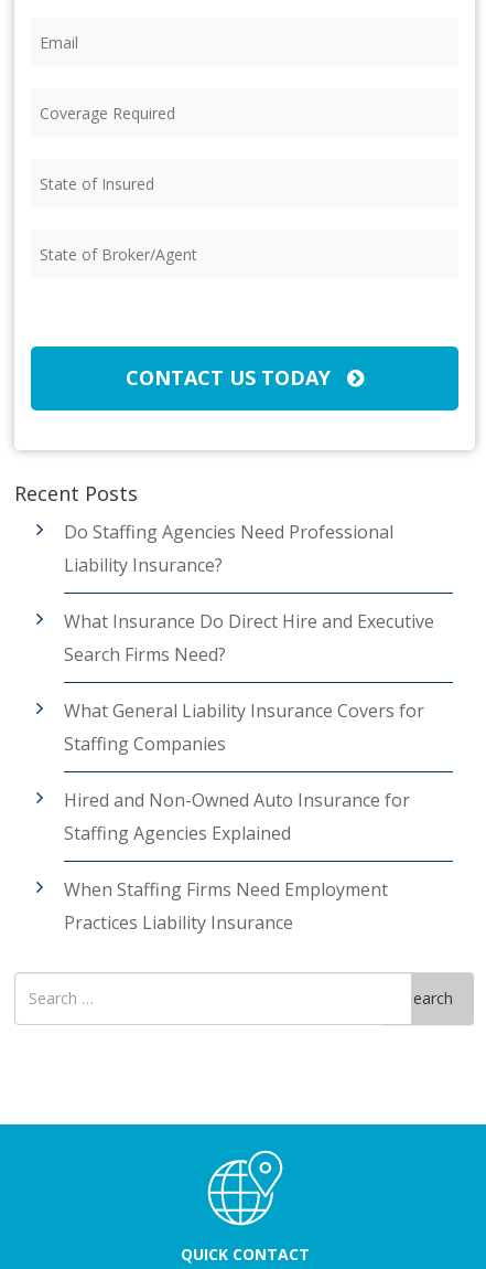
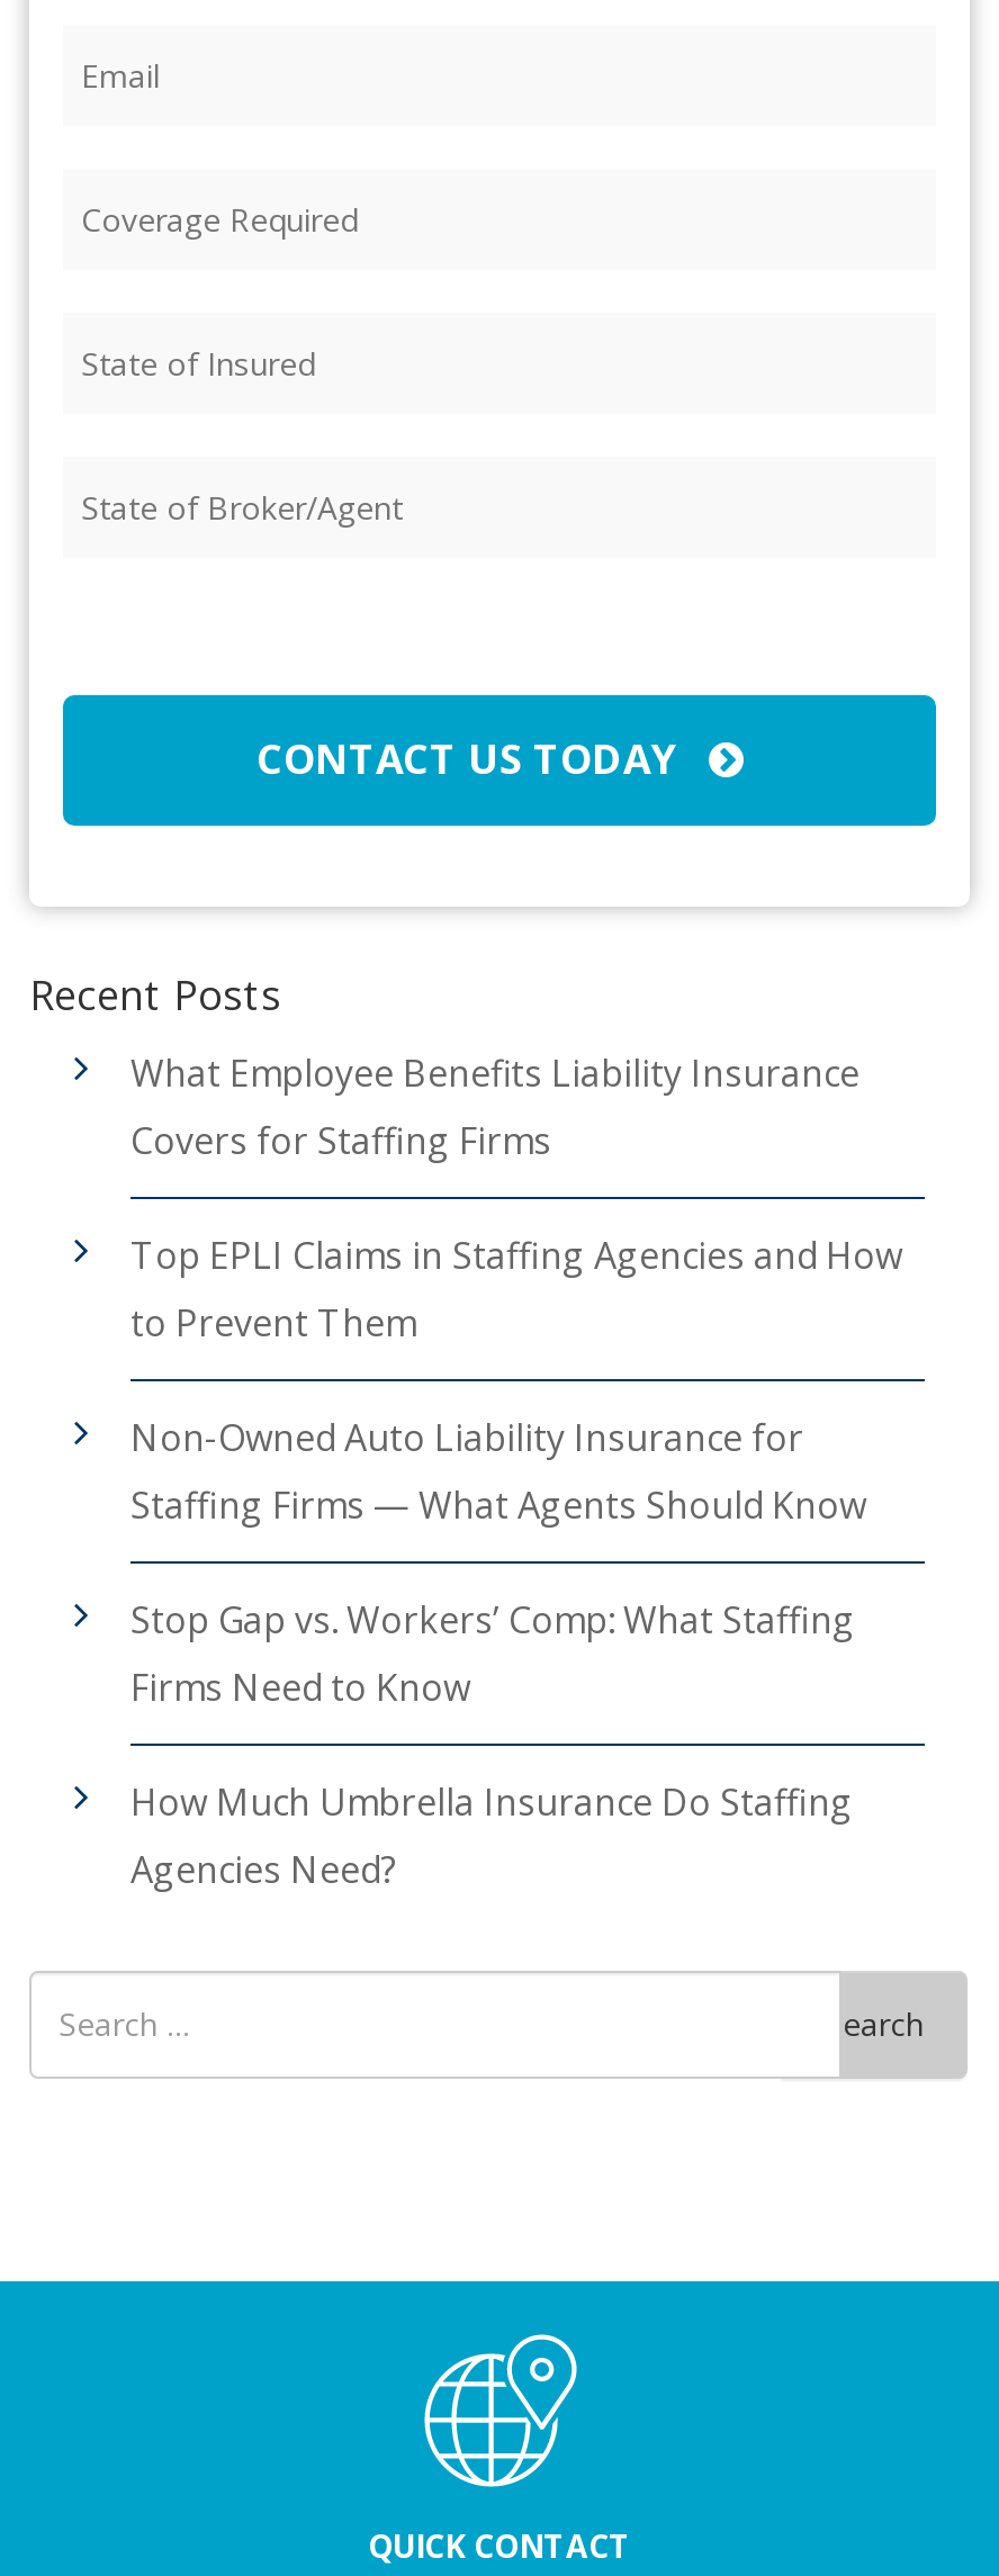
- Do Staffing Agencies Need Professional
- Liability Insurance?
+ What Employee Benefits Liability Insurance
+ Covers for Staffing Firms

- What Insurance Do Direct Hire and Executive
- Search Firms Need?
+ Top EPLI Claims in Staffing Agencies and How
+ to Prevent Them

- What General Liability Insurance Covers for
- Staffing Companies
+ Non-Owned Auto Liability Insurance for
+ Staffing Firms — What Agents Should Know

- Hired and Non-Owned Auto Insurance for
- Staffing Agencies Explained
+ Stop Gap vs. Workers’ Comp: What Staffing
+ Firms Need to Know

- When Staffing Firms Need Employment
- Practices Liability Insurance
+ How Much Umbrella Insurance Do Staffing
+ Agencies Need?
